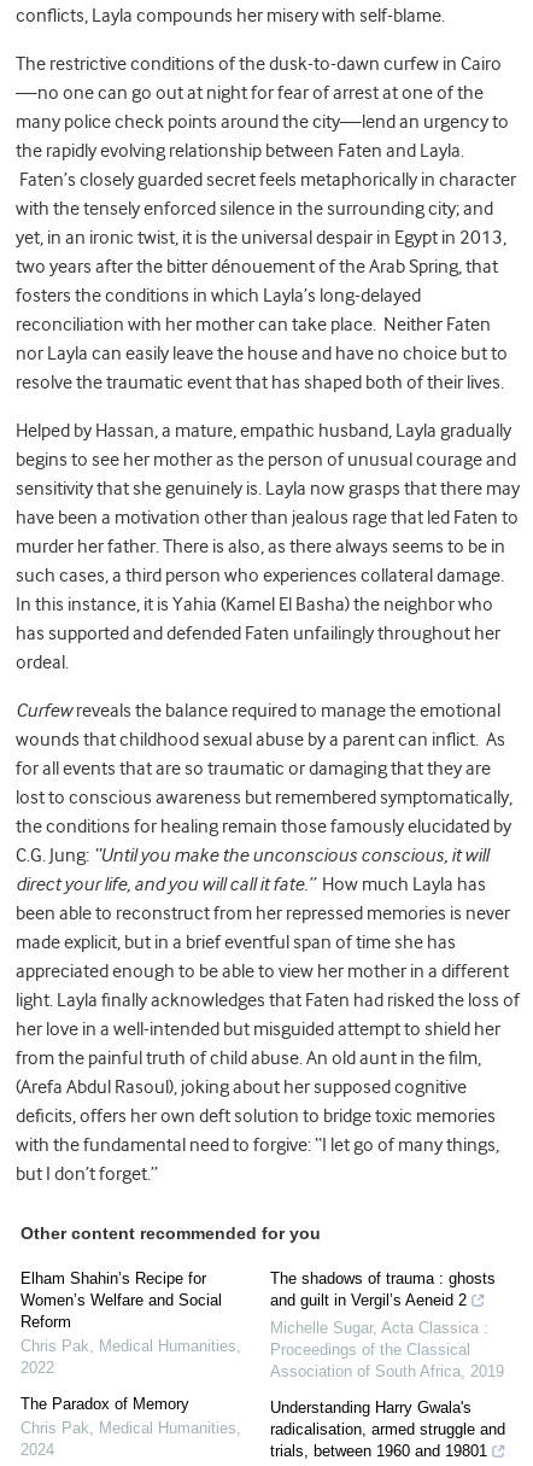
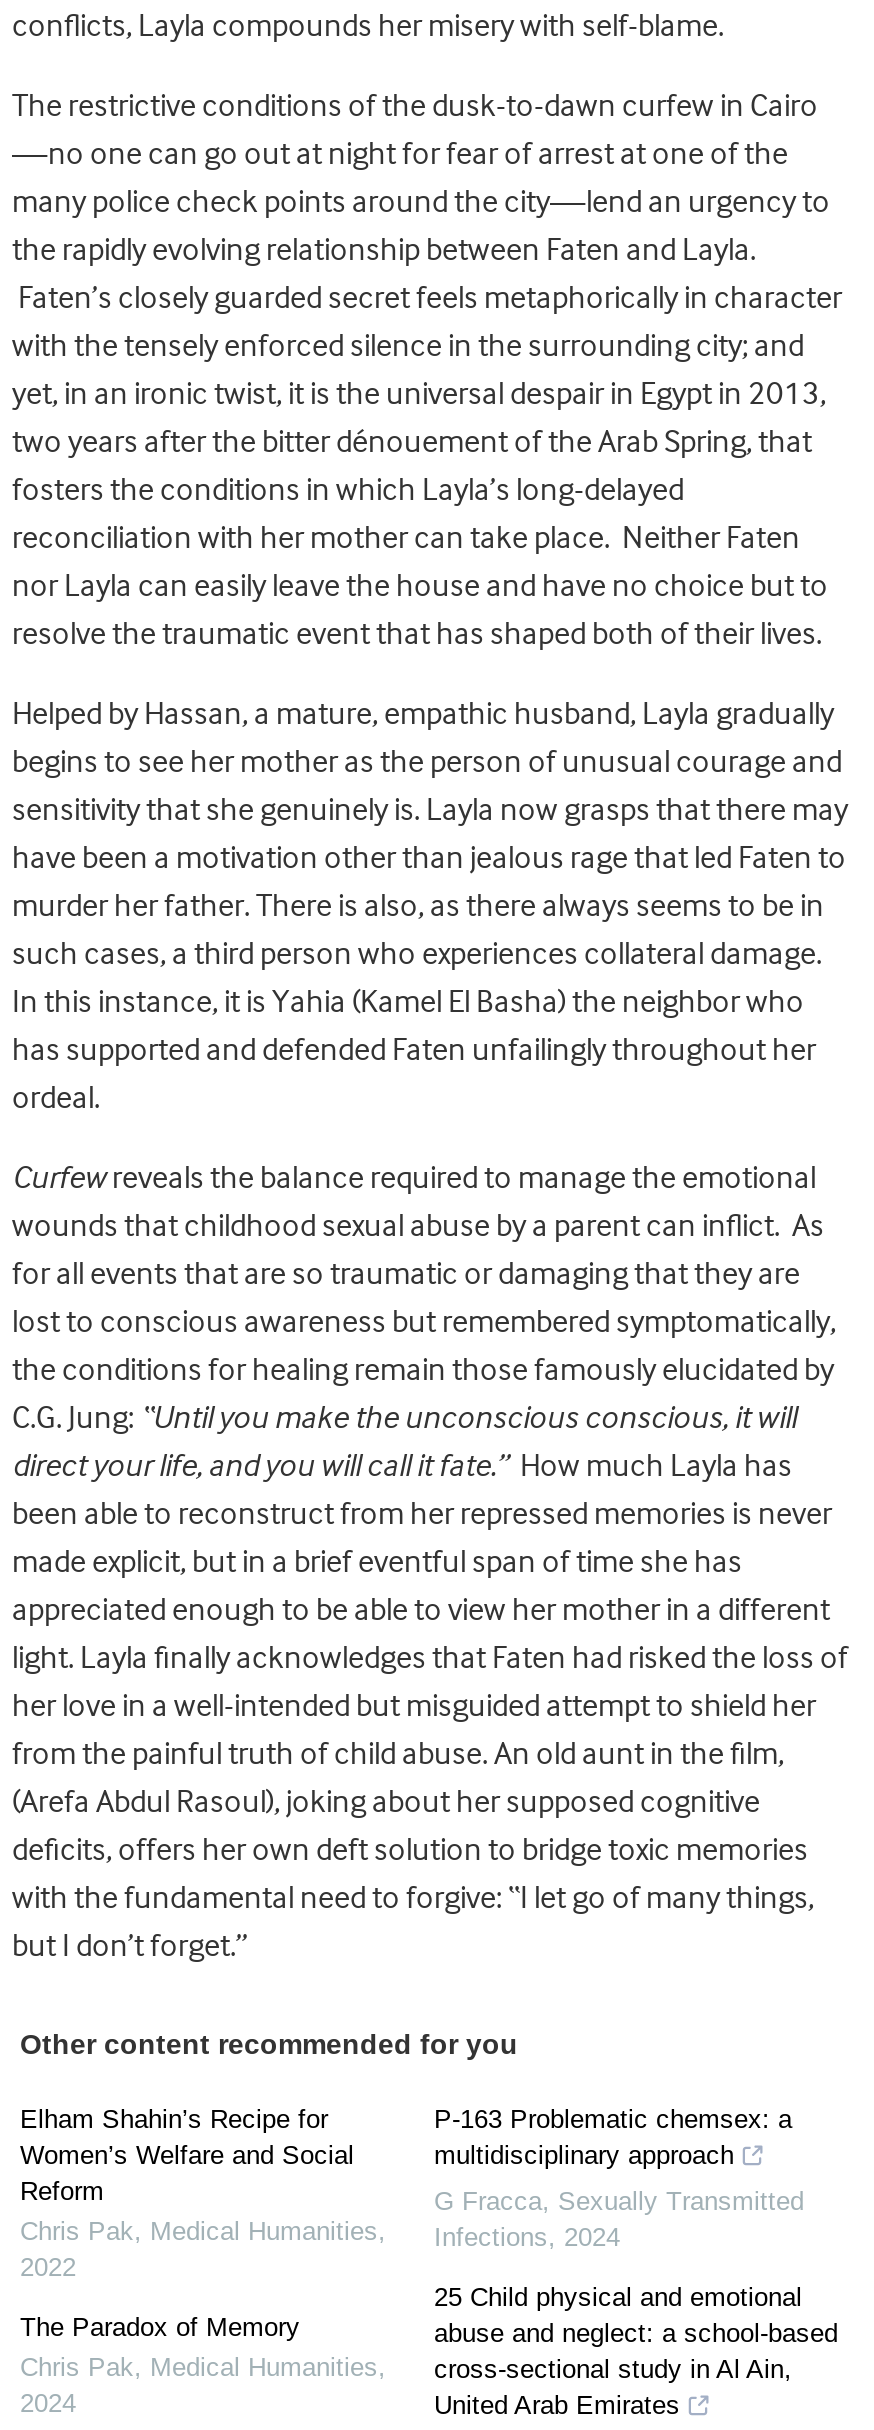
- The shadows of trauma : ghosts
- and guilt in Vergil’s Aeneid 2
+ P-163 Problematic chemsex: a
+ multidisciplinary approach

- Michelle Sugar, Acta Classica :
- Proceedings of the Classical
- Association of South Africa, 2019
+ G Fracca, Sexually Transmitted
+ Infections, 2024

- Understanding Harry Gwala's
- radicalisation, armed struggle and
- trials, between 1960 and 19801
+ 25 Child physical and emotional
+ abuse and neglect: a school-based
+ cross-sectional study in Al Ain,
+ United Arab Emirates
